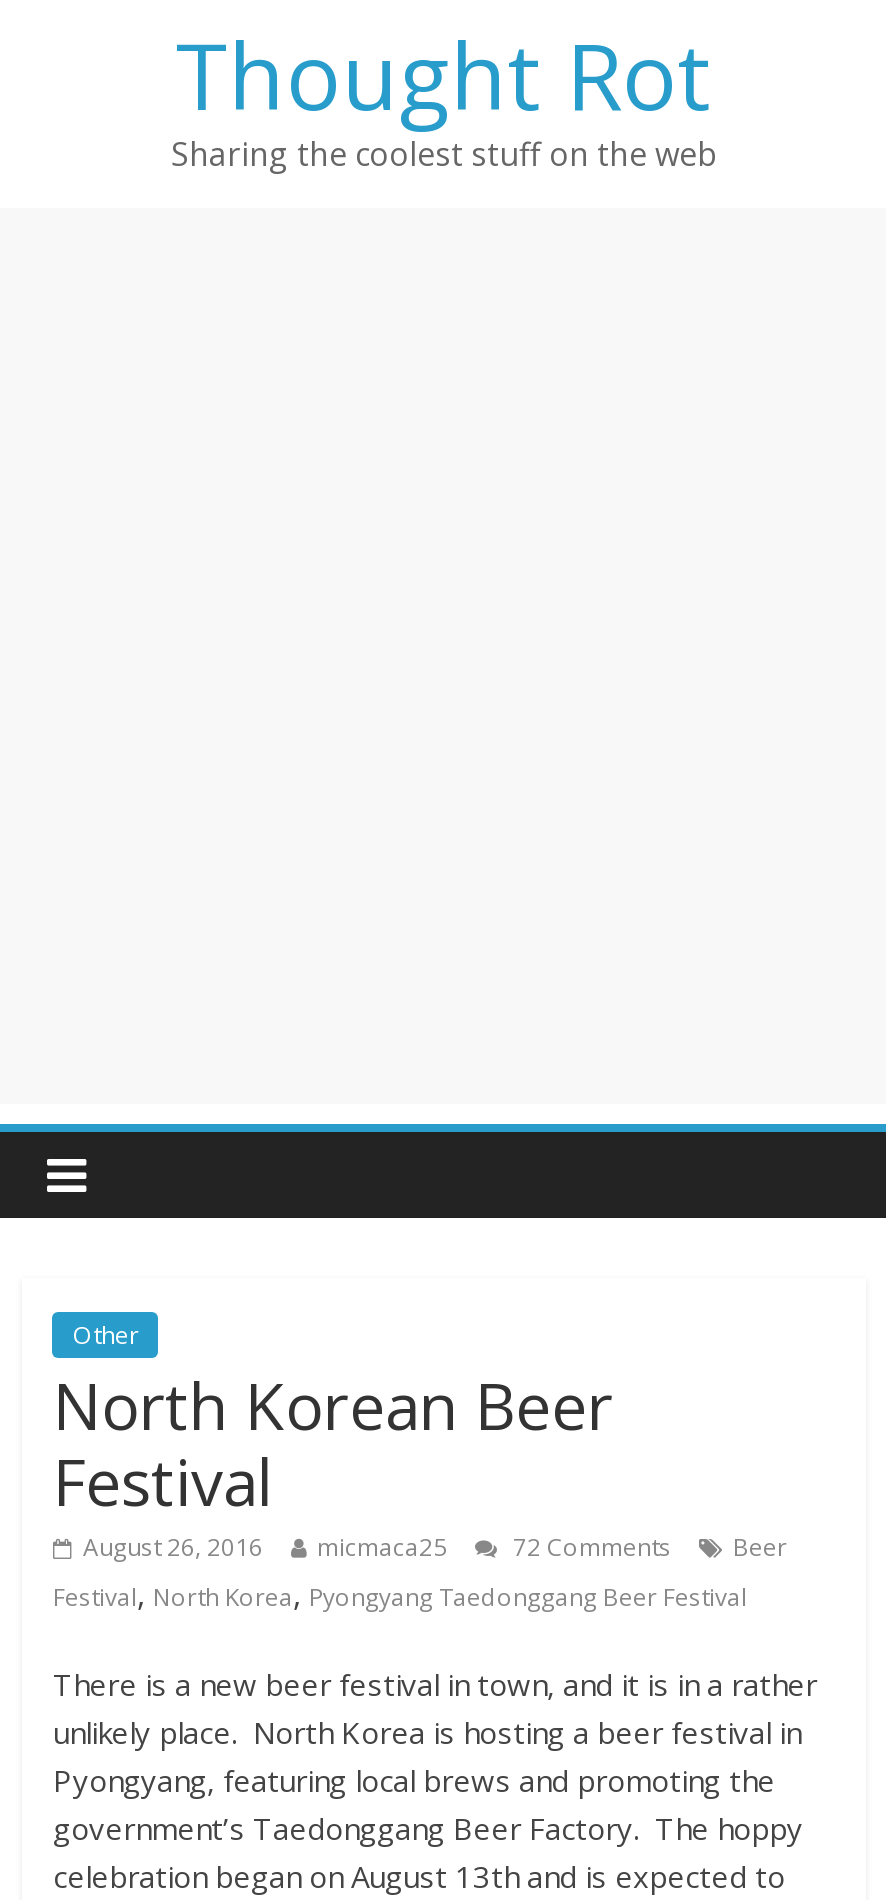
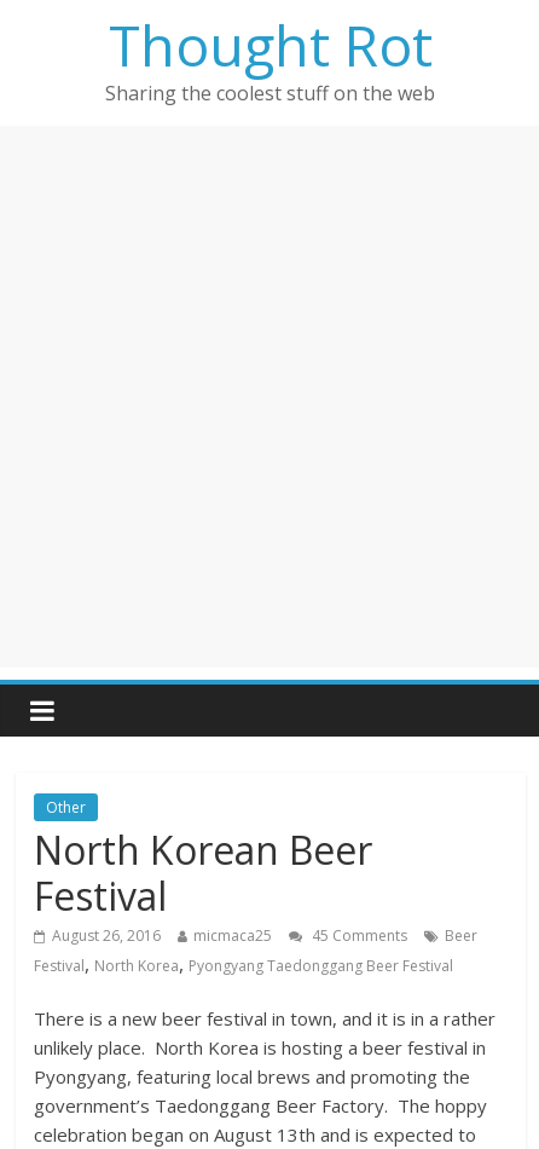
- August 26, 2016 micmaca25 72 Comments Beer
+ August 26, 2016 micmaca25 45 Comments Beer
